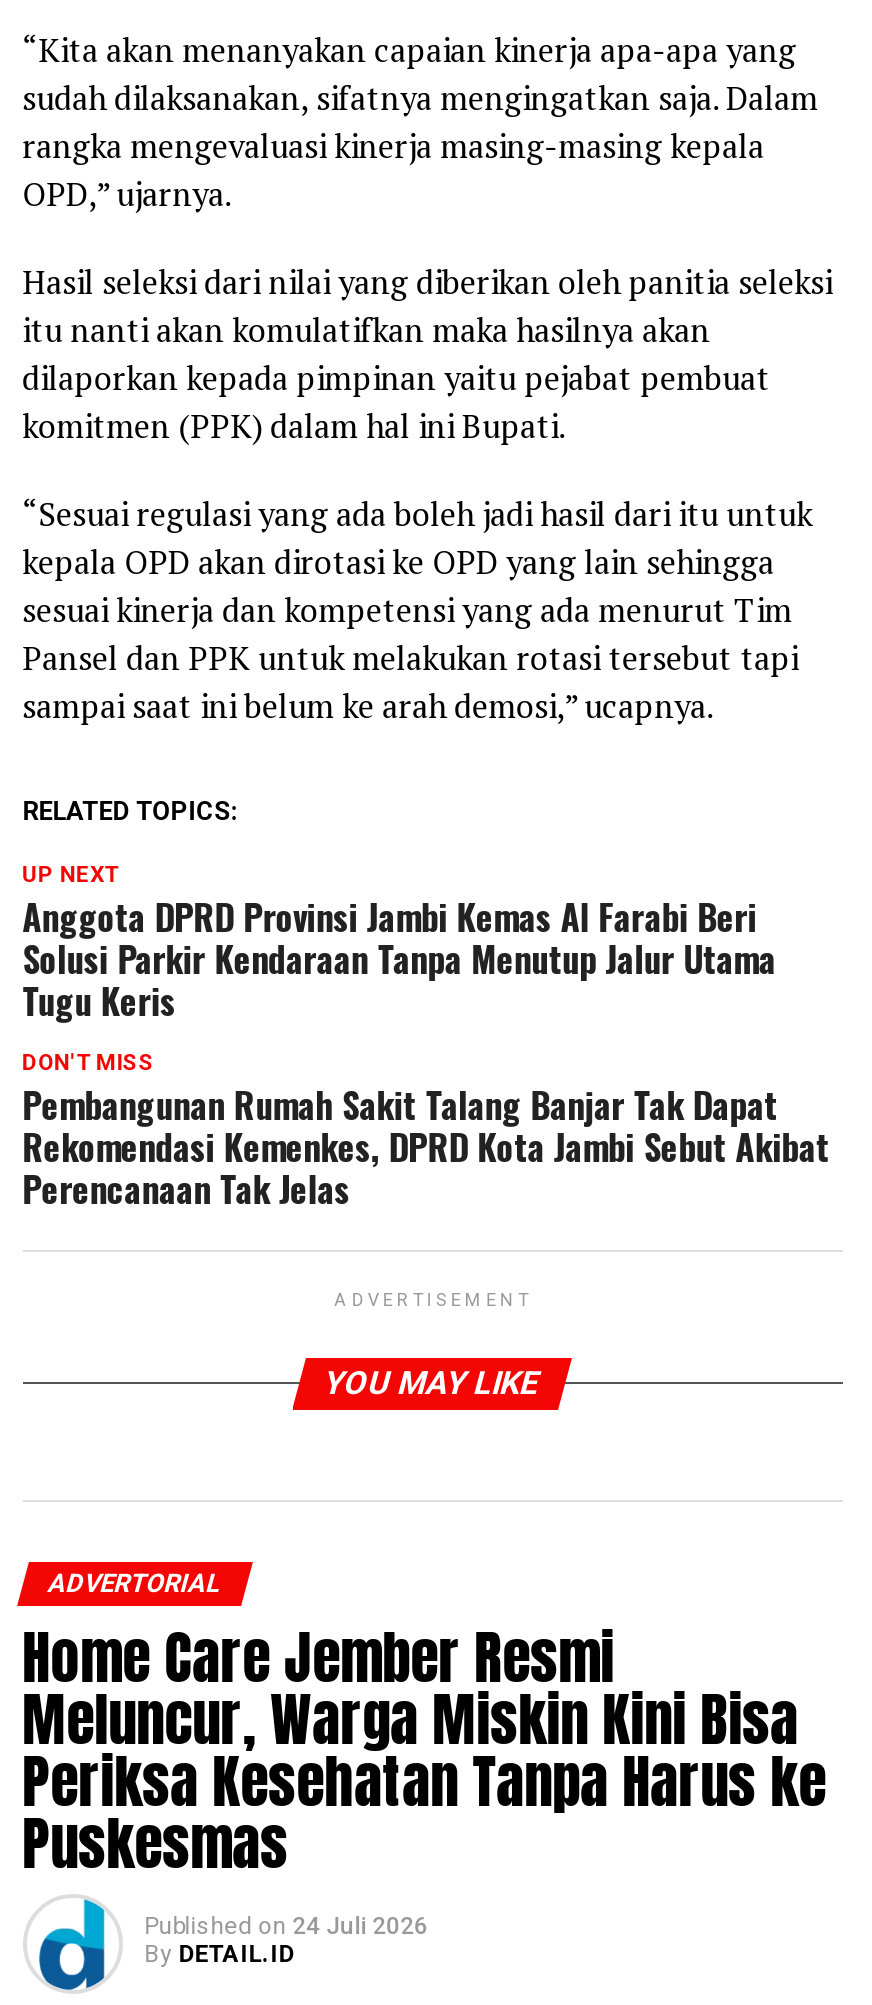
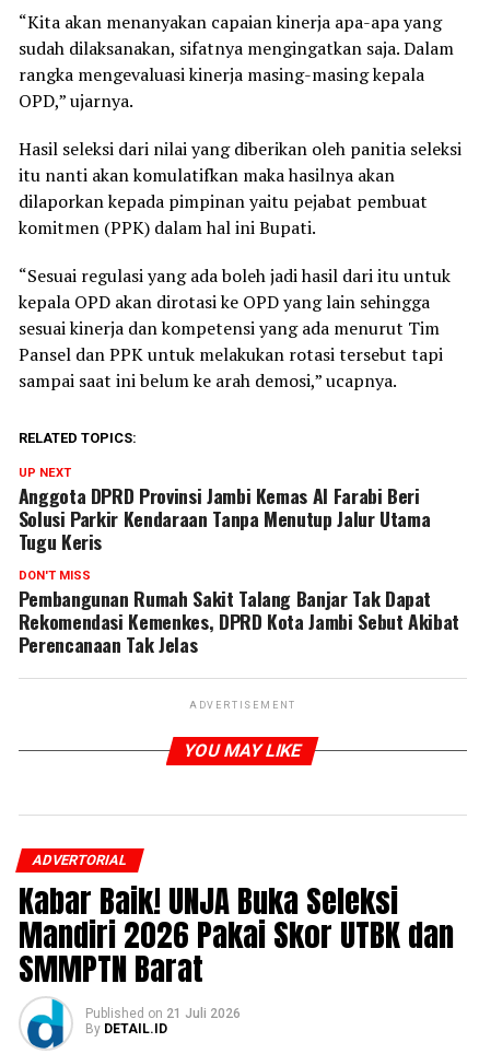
- Home Care Jember Resmi
- Meluncur, Warga Miskin Kini Bisa
- Periksa Kesehatan Tanpa Harus ke
- Puskesmas
- Published on 24 Juli 2026
+ Kabar Baik! UNJA Buka Seleksi
+ Mandiri 2026 Pakai Skor UTBK dan
+ SMMPTN Barat
+ Published on 21 Juli 2026
